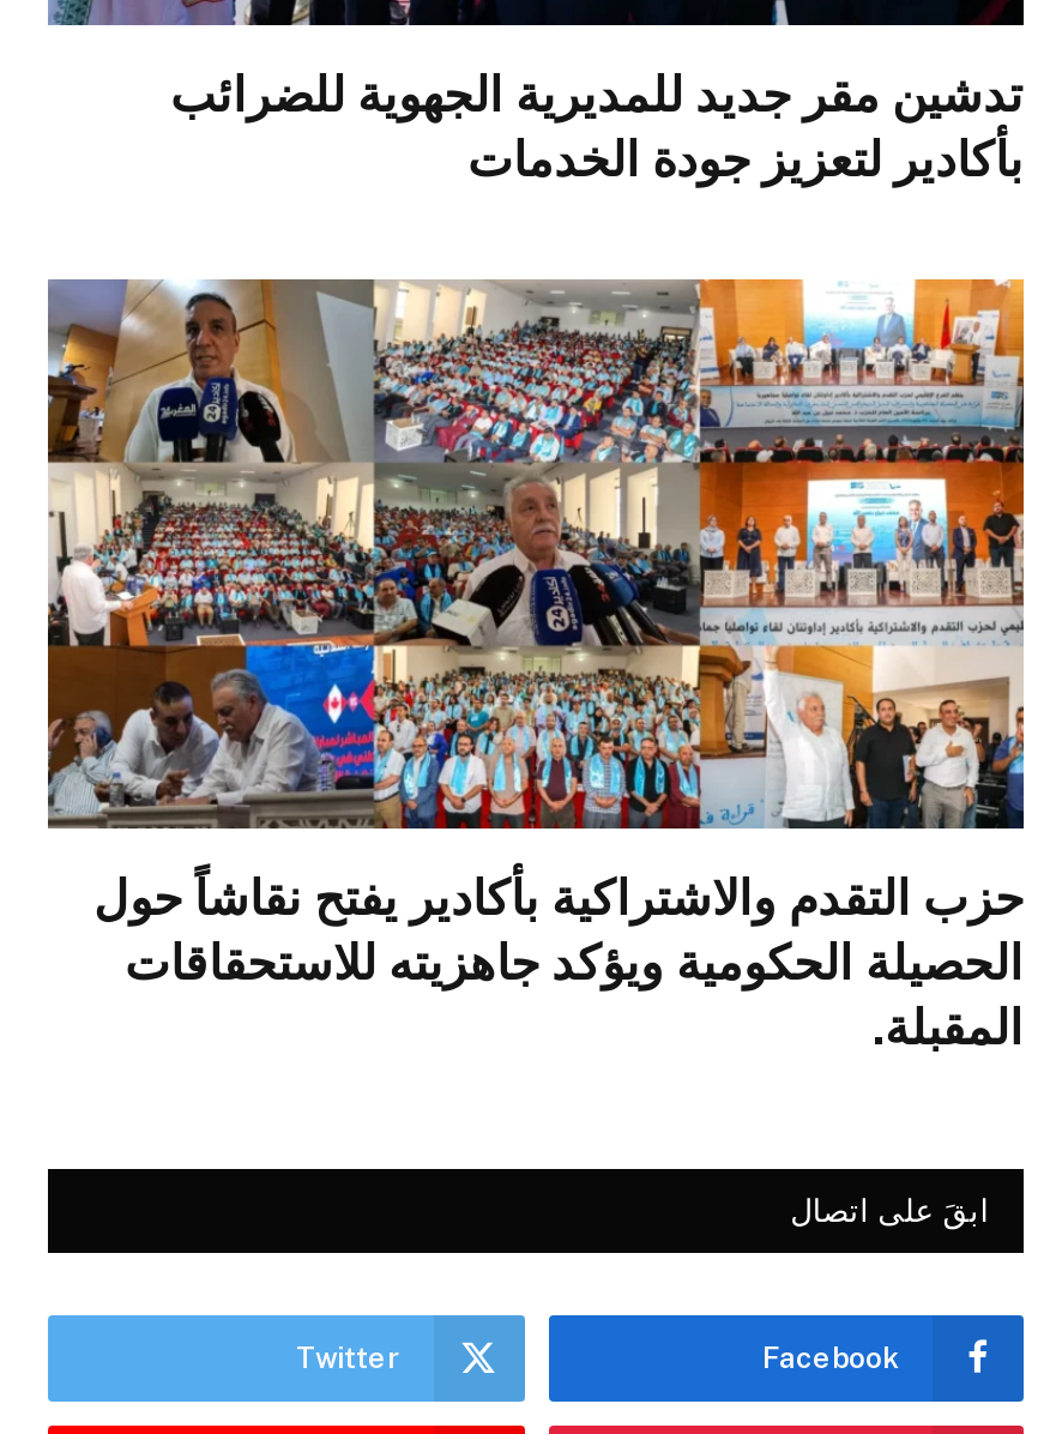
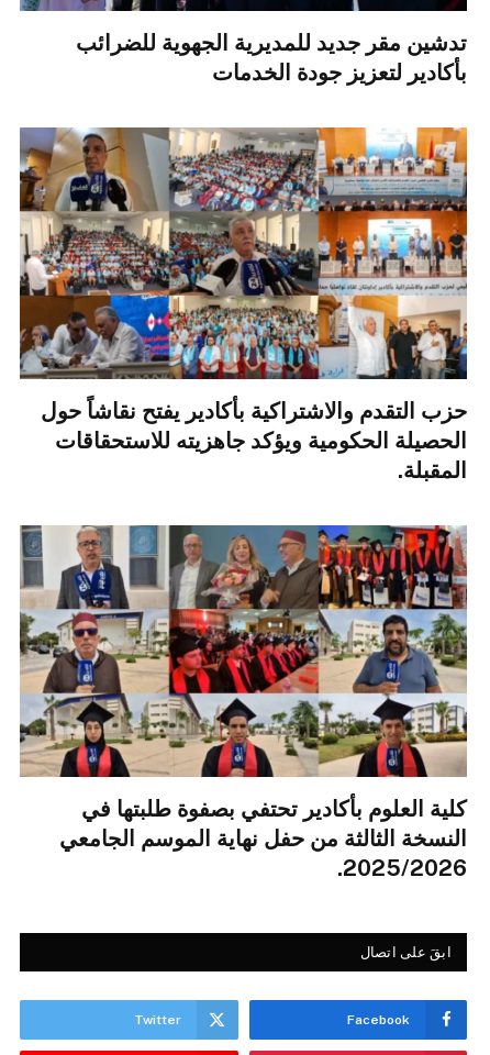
+ [image]
+ كلية العلوم بأكادير تحتفي بصفوة طلبتها في
+ النسخة الثالثة من حفل نهاية الموسم الجامعي
+ 2025/2026.
